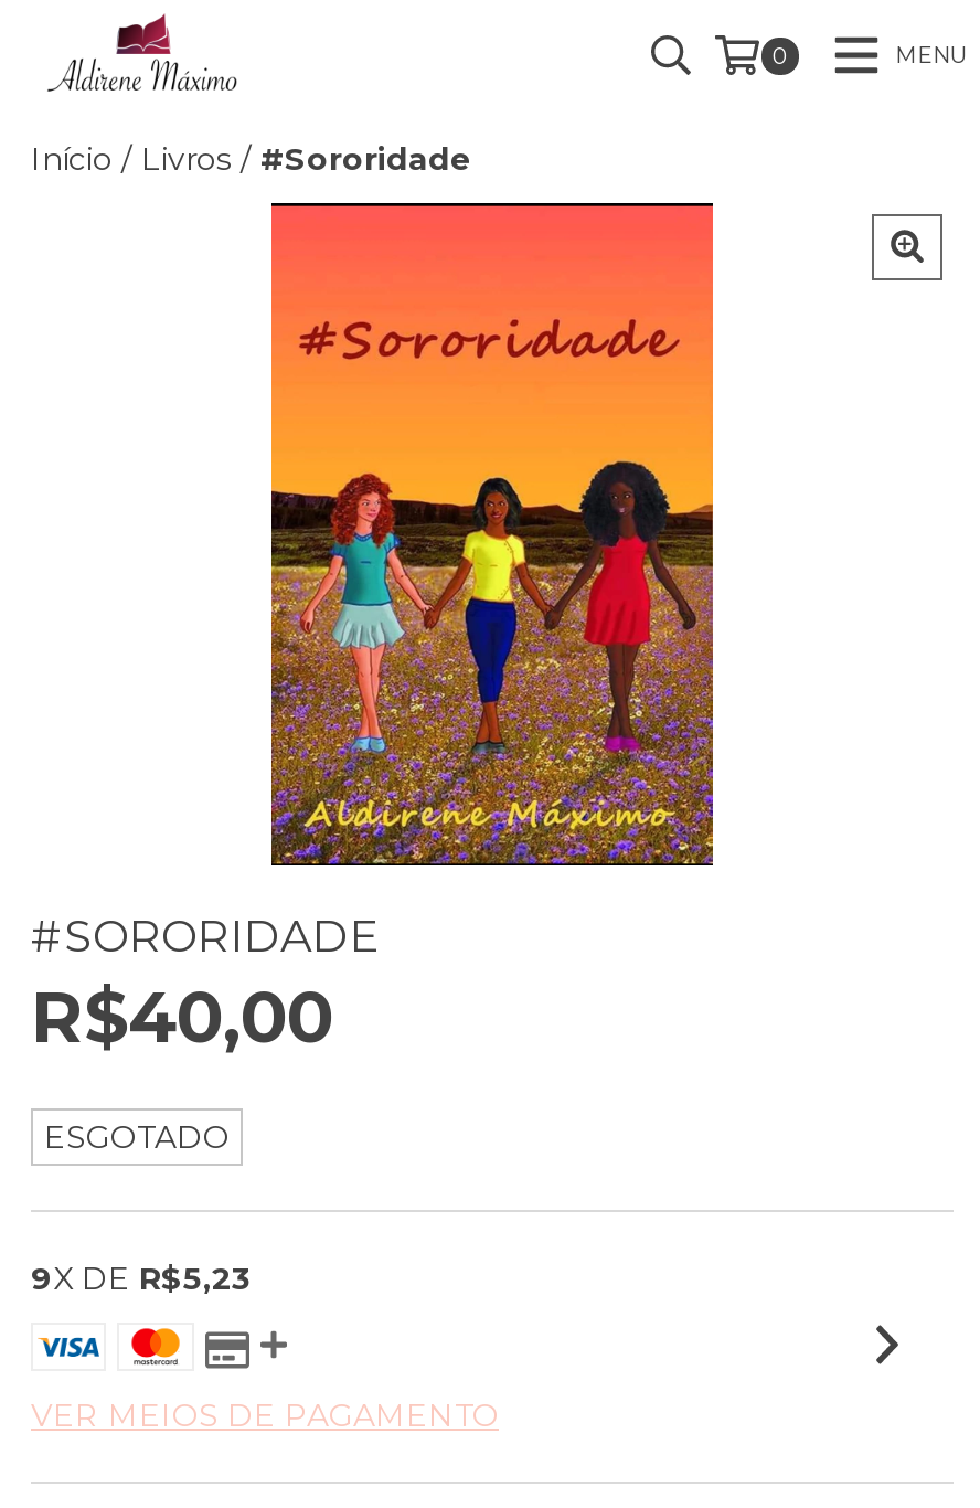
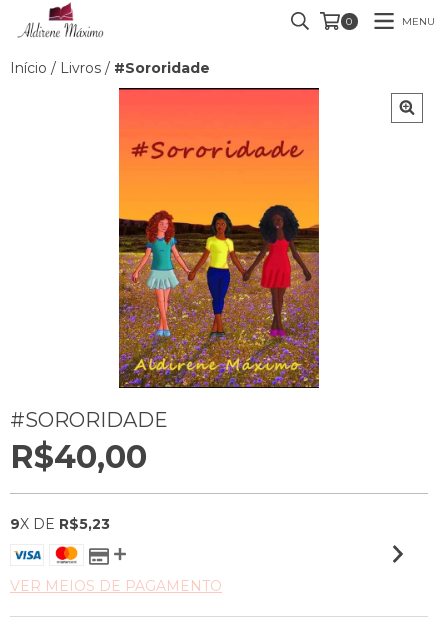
- ESGOTADO
